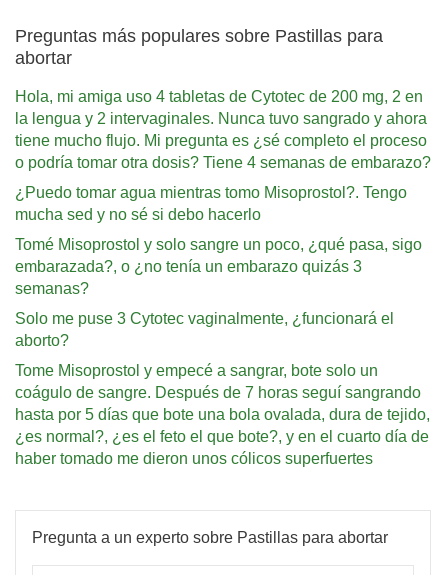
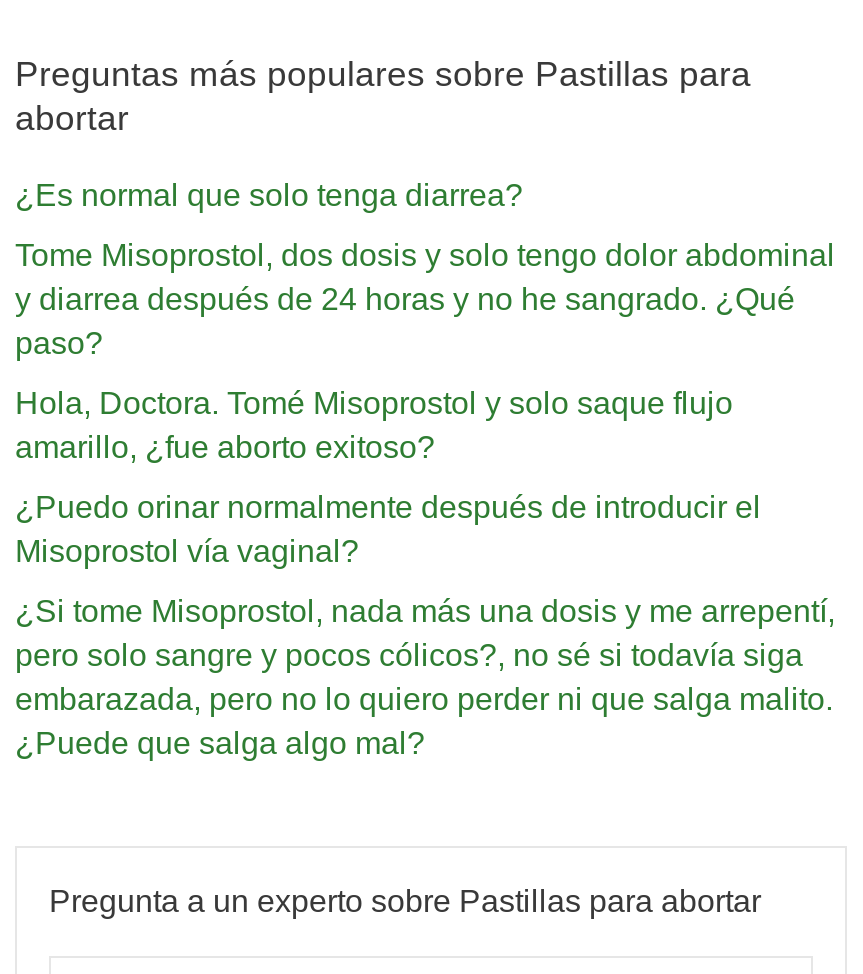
- Hola, mi amiga uso 4 tabletas de Cytotec de 200 mg, 2 en
- la lengua y 2 intervaginales. Nunca tuvo sangrado y ahora
- tiene mucho flujo. Mi pregunta es ¿sé completo el proceso
- o podría tomar otra dosis? Tiene 4 semanas de embarazo?
+ ¿Es normal que solo tenga diarrea?

- ¿Puedo tomar agua mientras tomo Misoprostol?. Tengo
- mucha sed y no sé si debo hacerlo
+ Tome Misoprostol, dos dosis y solo tengo dolor abdominal
+ y diarrea después de 24 horas y no he sangrado. ¿Qué
+ paso?

- Tomé Misoprostol y solo sangre un poco, ¿qué pasa, sigo
- embarazada?, o ¿no tenía un embarazo quizás 3
- semanas?
+ Hola, Doctora. Tomé Misoprostol y solo saque flujo
+ amarillo, ¿fue aborto exitoso?

- Solo me puse 3 Cytotec vaginalmente, ¿funcionará el
- aborto?
+ ¿Puedo orinar normalmente después de introducir el
+ Misoprostol vía vaginal?

- Tome Misoprostol y empecé a sangrar, bote solo un
- coágulo de sangre. Después de 7 horas seguí sangrando
- hasta por 5 días que bote una bola ovalada, dura de tejido,
- ¿es normal?, ¿es el feto el que bote?, y en el cuarto día de
- haber tomado me dieron unos cólicos superfuertes
+ ¿Si tome Misoprostol, nada más una dosis y me arrepentí,
+ pero solo sangre y pocos cólicos?, no sé si todavía siga
+ embarazada, pero no lo quiero perder ni que salga malito.
+ ¿Puede que salga algo mal?
